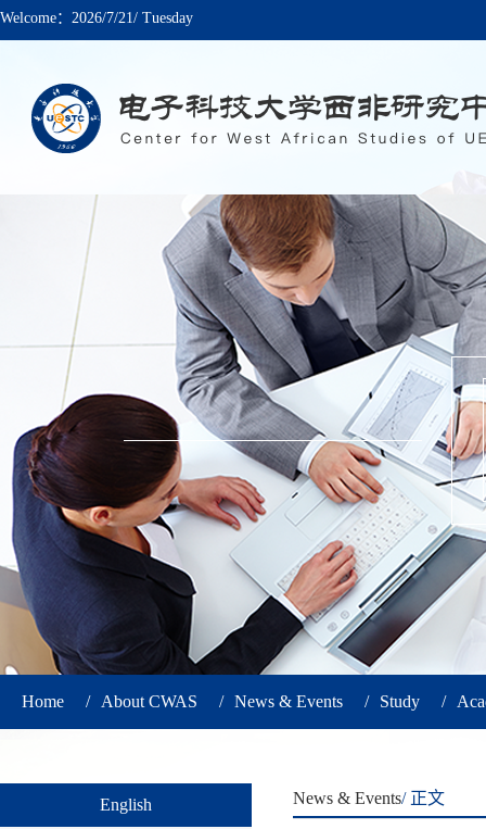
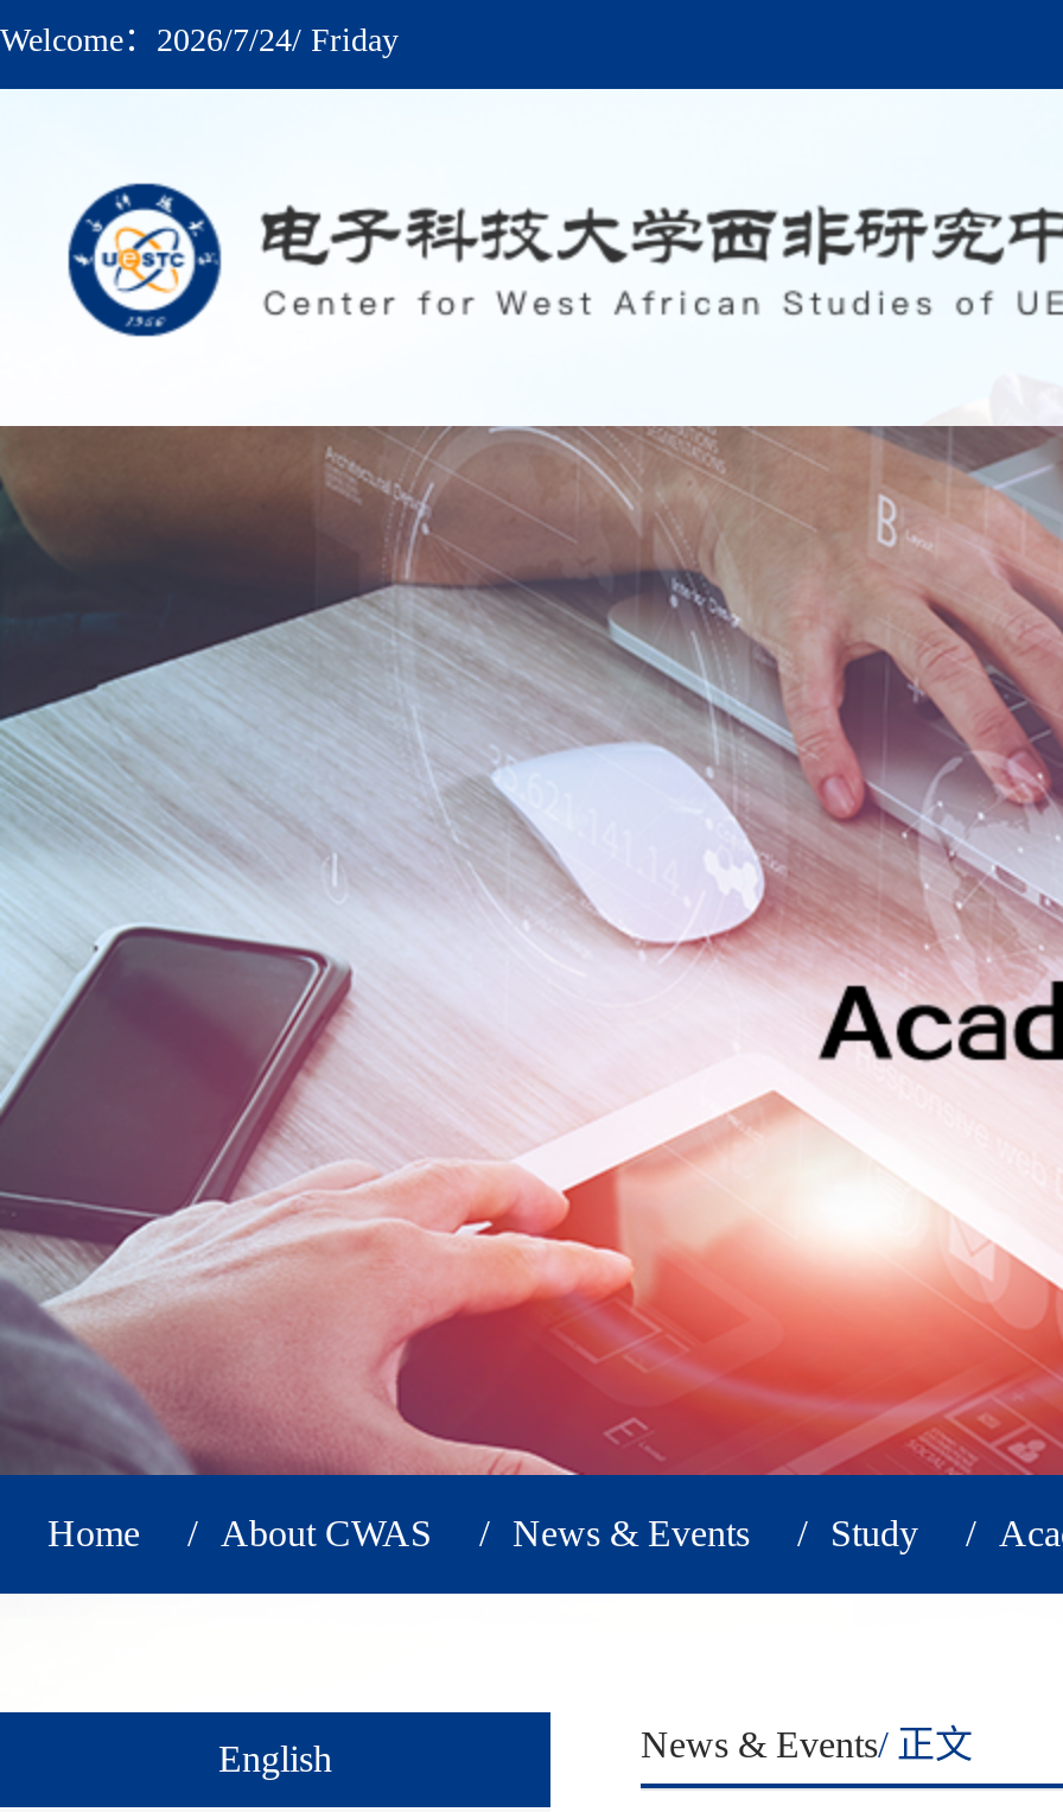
- Welcome：2026/7/21/ Tuesday
+ Welcome：2026/7/24/ Friday

- [image]
+ [image]
